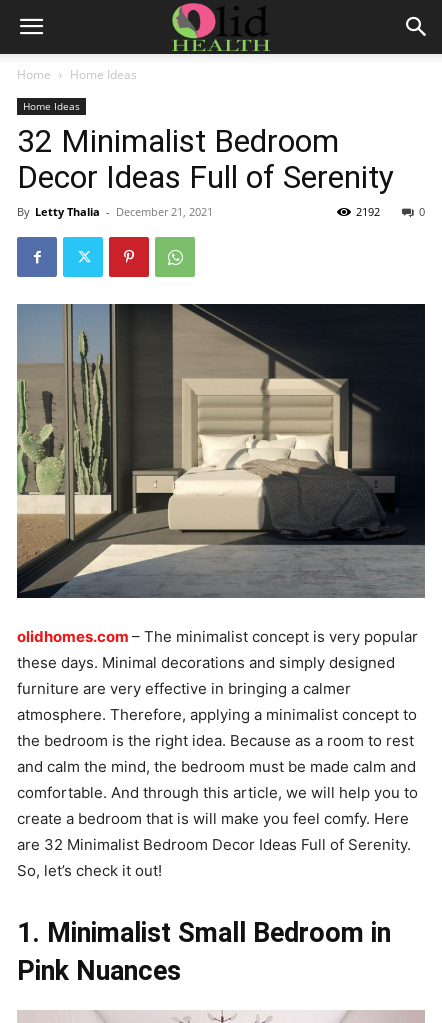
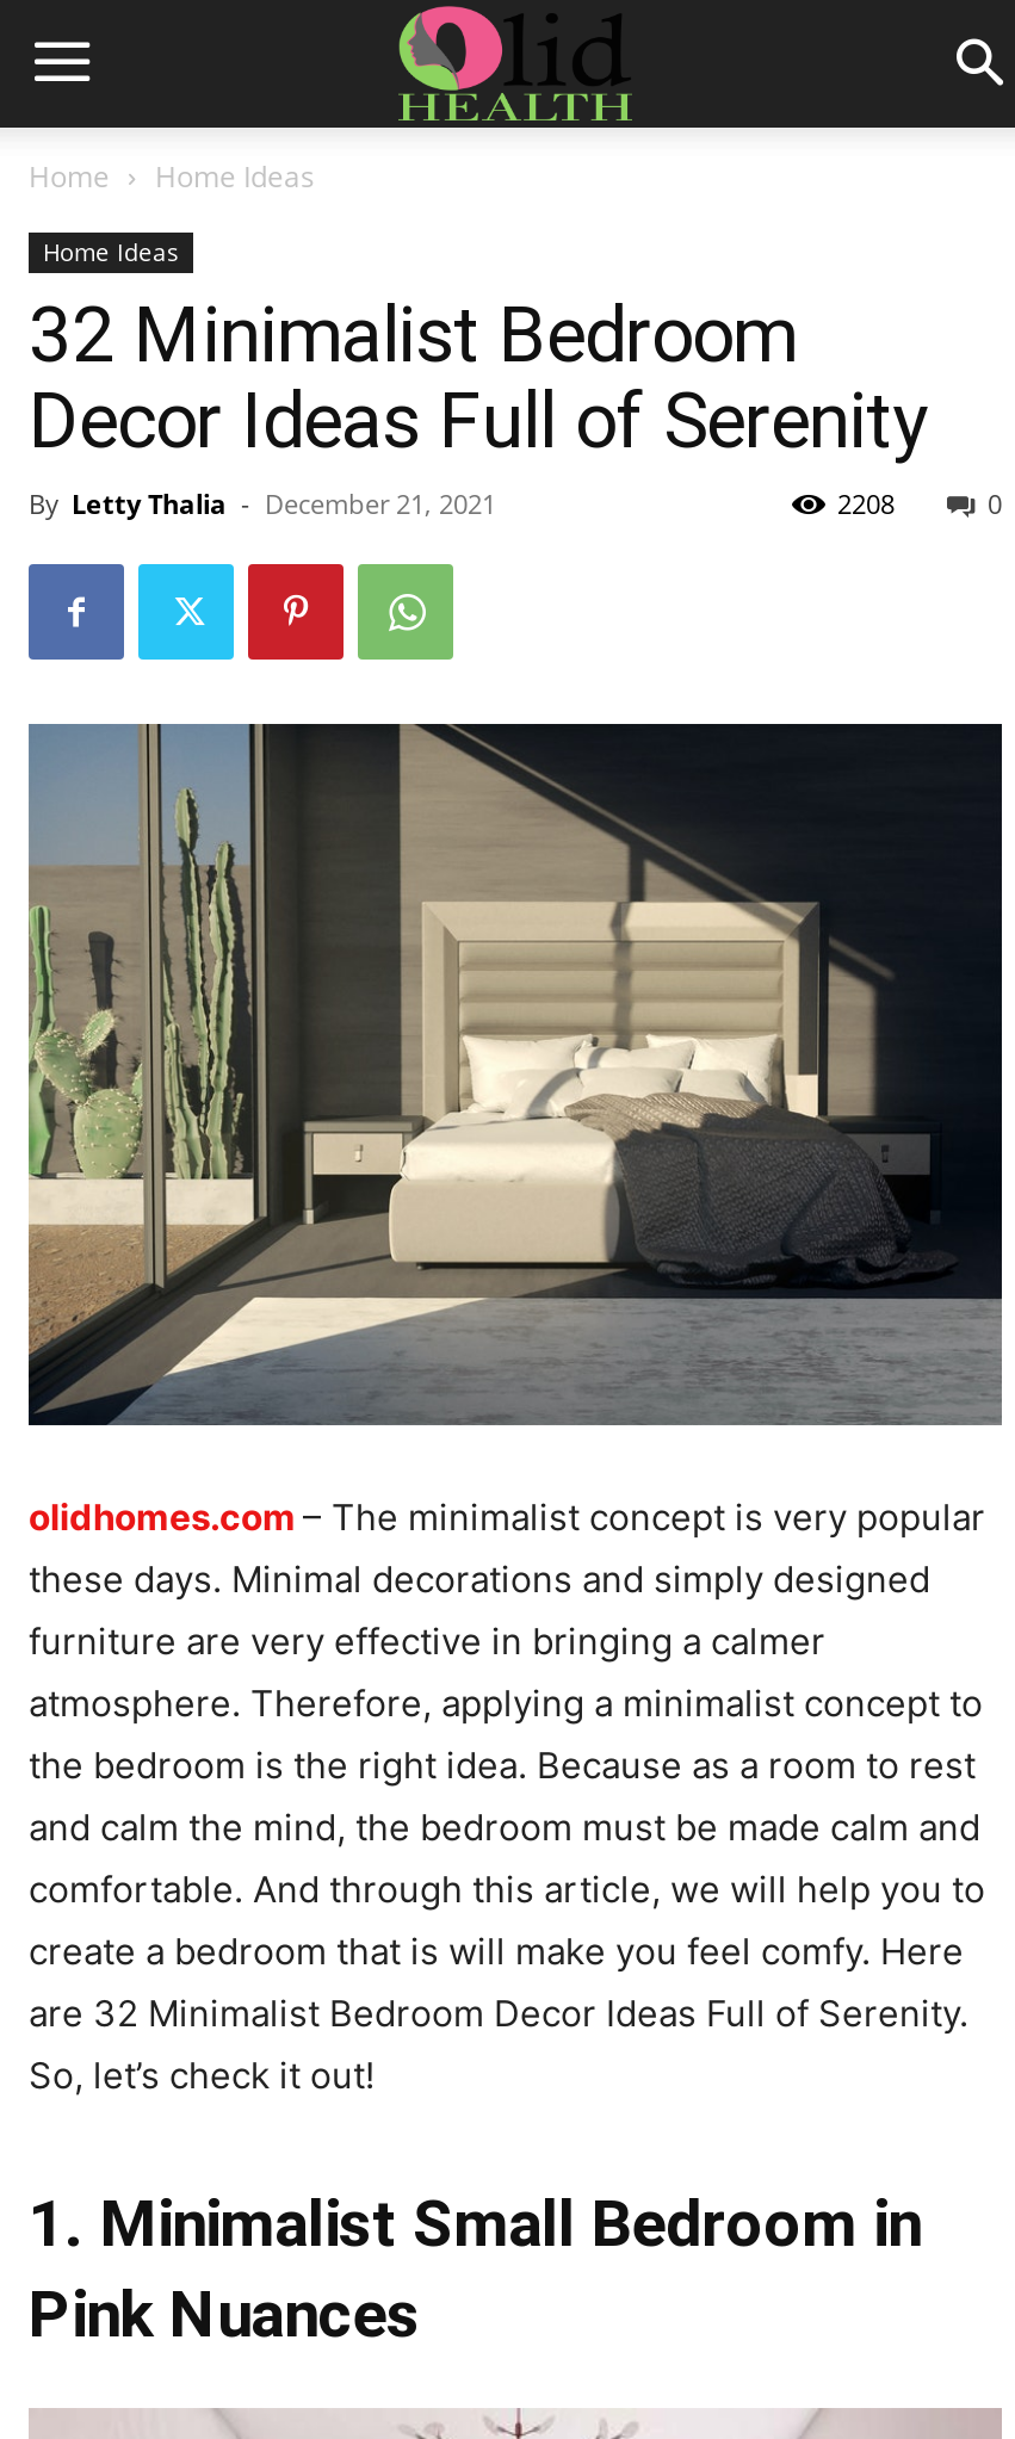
- 2192
+ 2208
